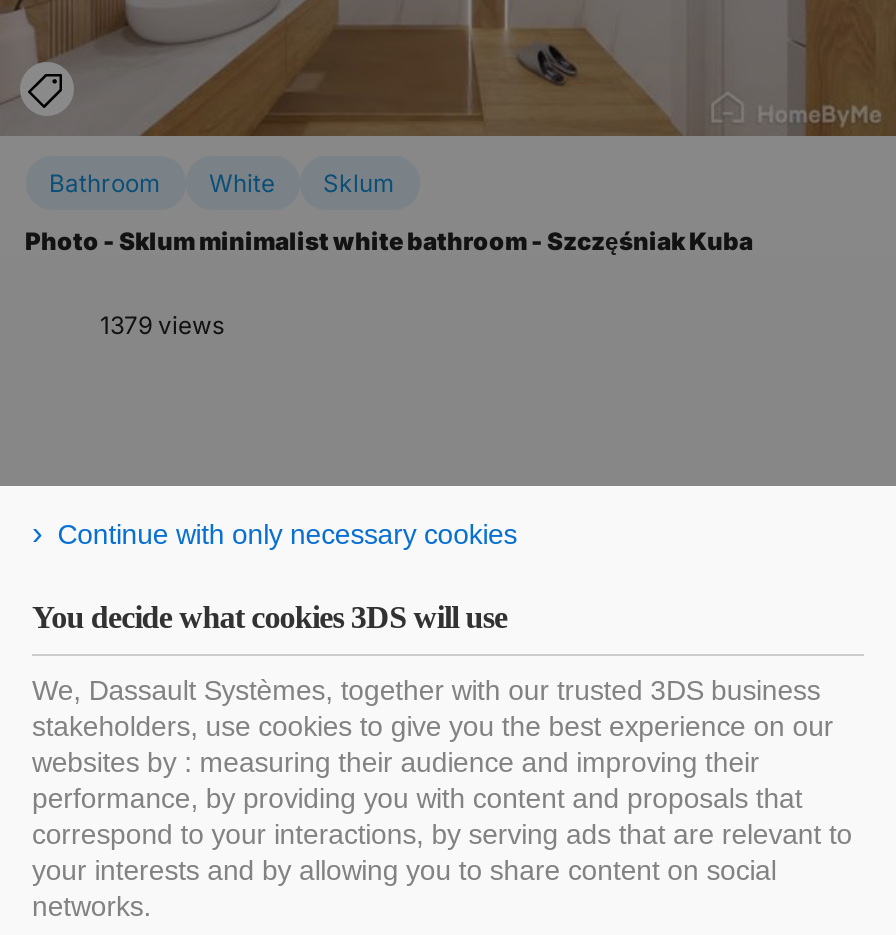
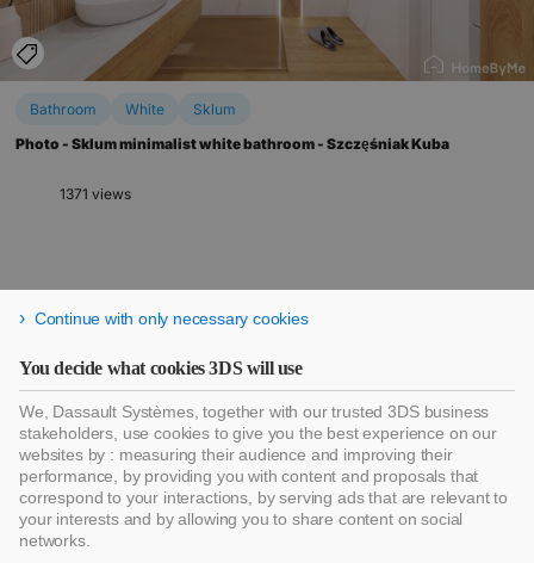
- 1379 views
+ 1371 views
